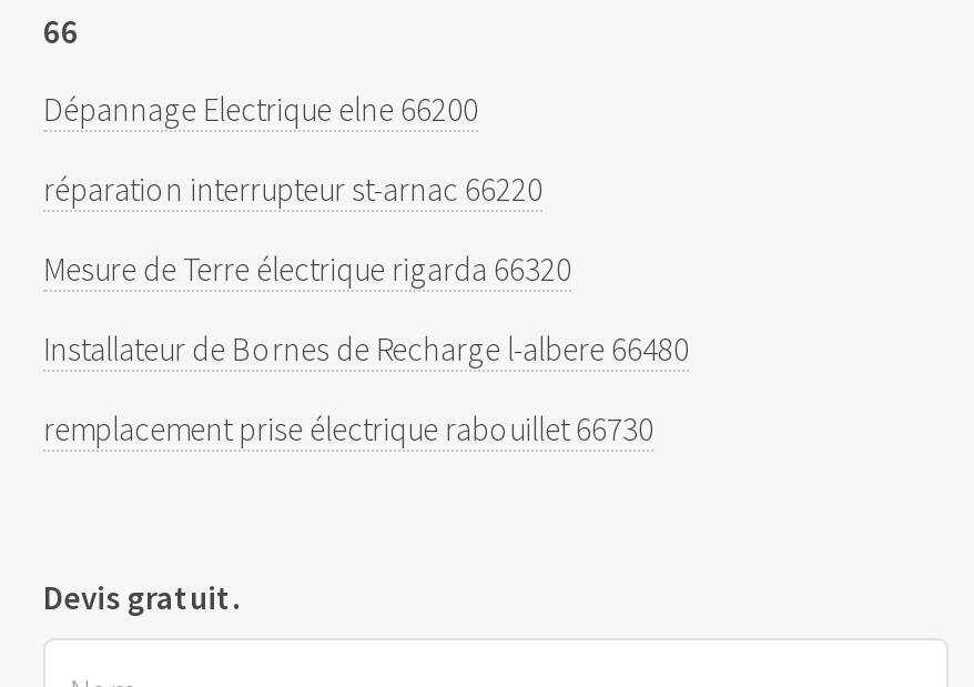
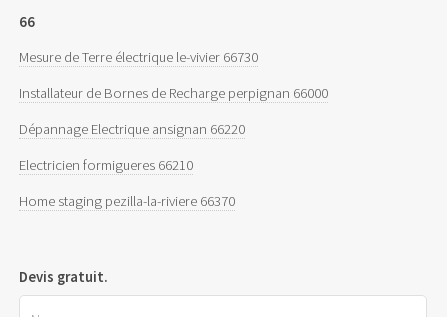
- Dépannage Electrique elne 66200
+ Mesure de Terre électrique le-vivier 66730

- réparation interrupteur st-arnac 66220
+ Installateur de Bornes de Recharge perpignan 66000

- Mesure de Terre électrique rigarda 66320
+ Dépannage Electrique ansignan 66220

- Installateur de Bornes de Recharge l-albere 66480
+ Electricien formigueres 66210

- remplacement prise électrique rabouillet 66730
+ Home staging pezilla-la-riviere 66370
